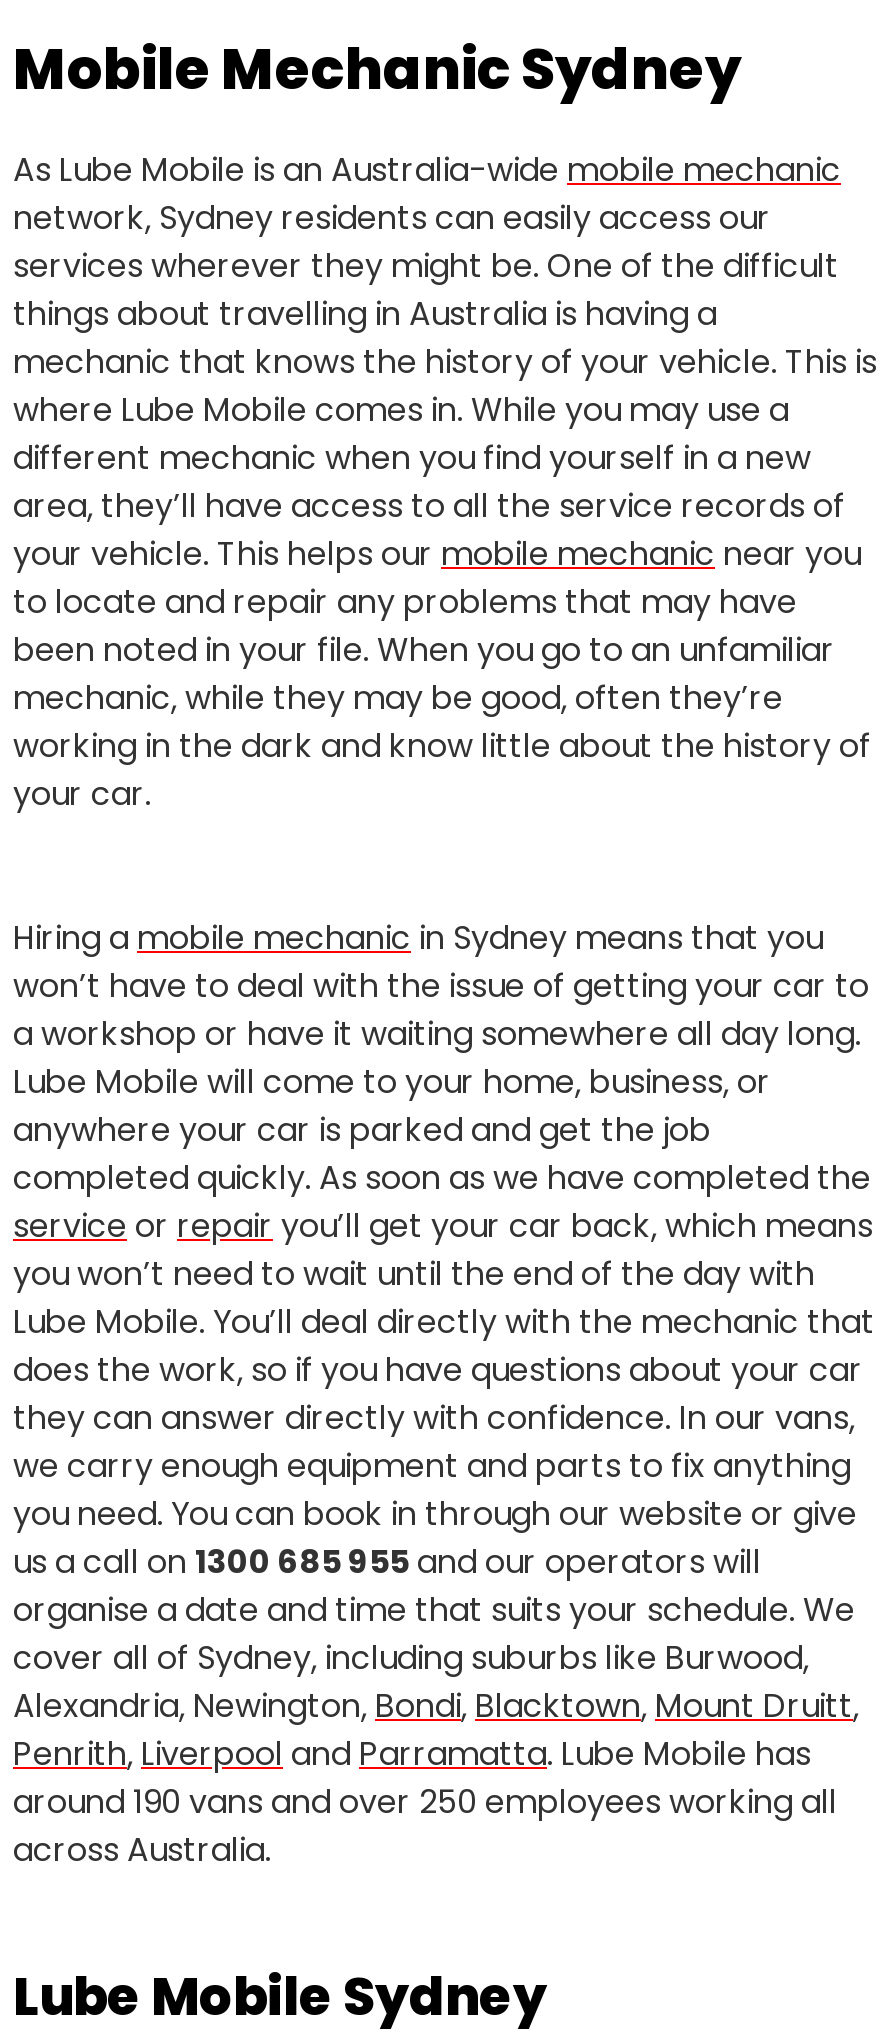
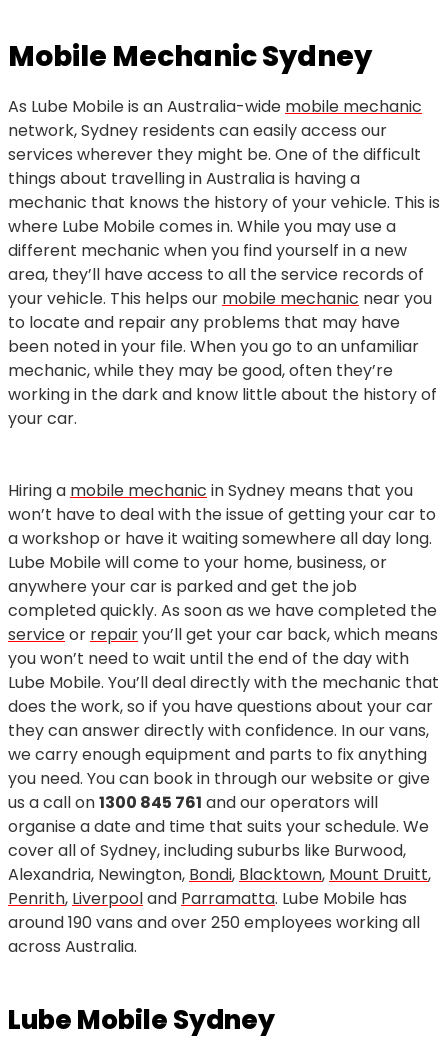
- us a call on 1300 685 955 and our operators will
+ us a call on 1300 845 761 and our operators will
